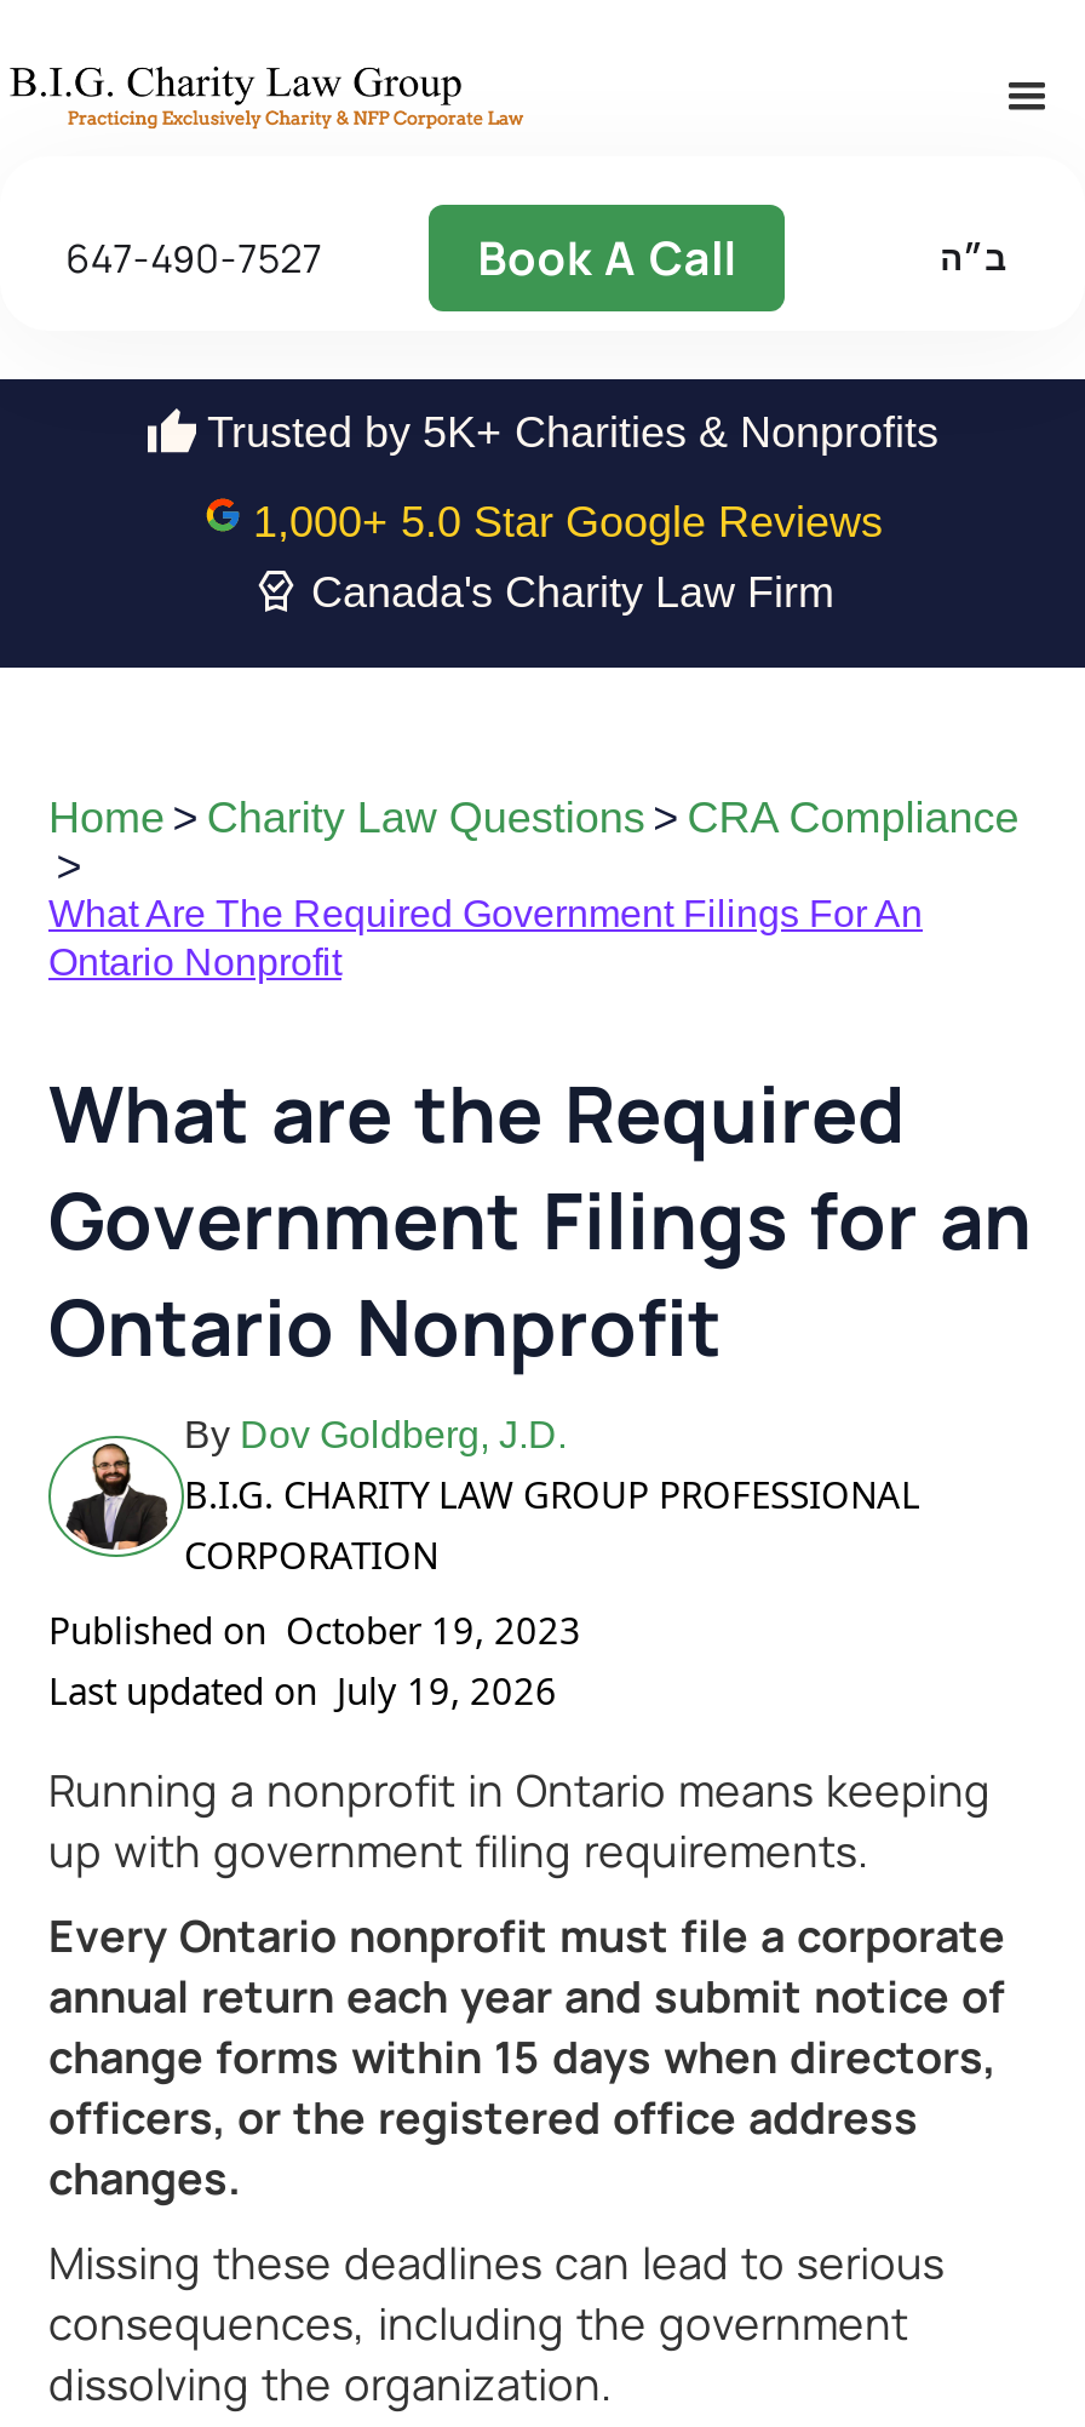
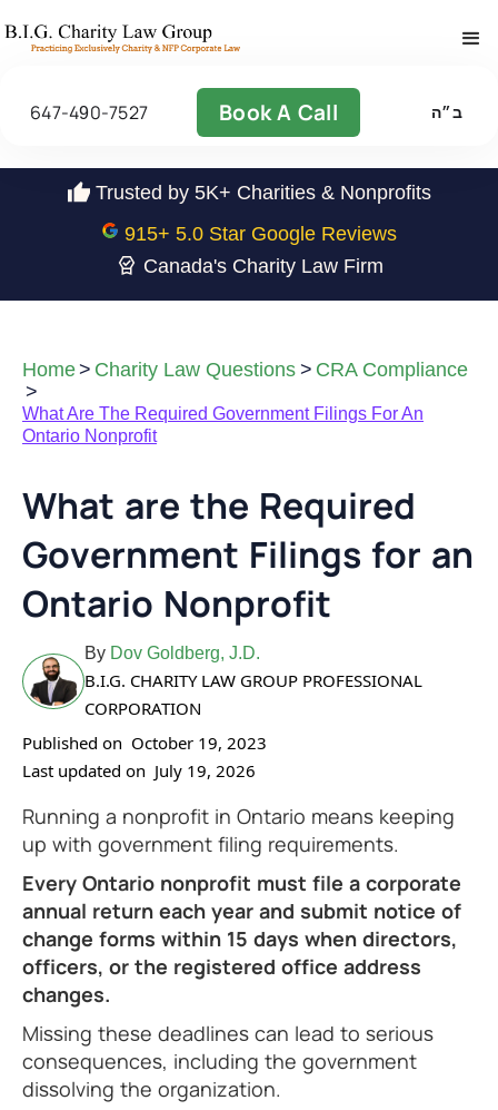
- 1,000+ 5.0 Star Google Reviews
+ 915+ 5.0 Star Google Reviews
